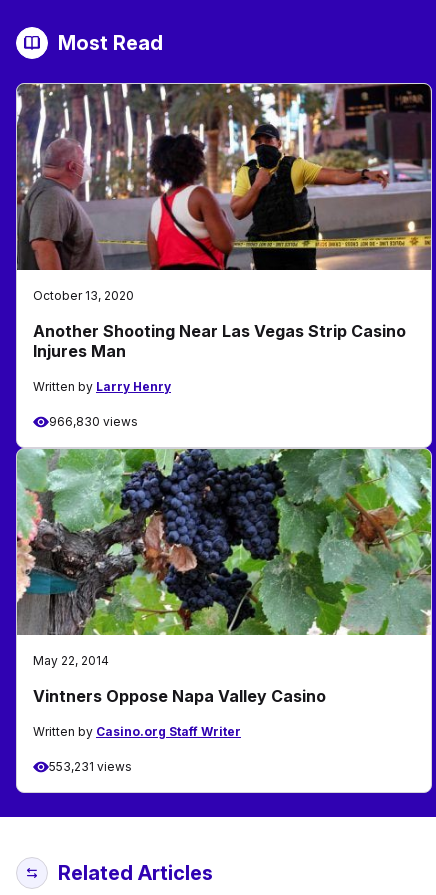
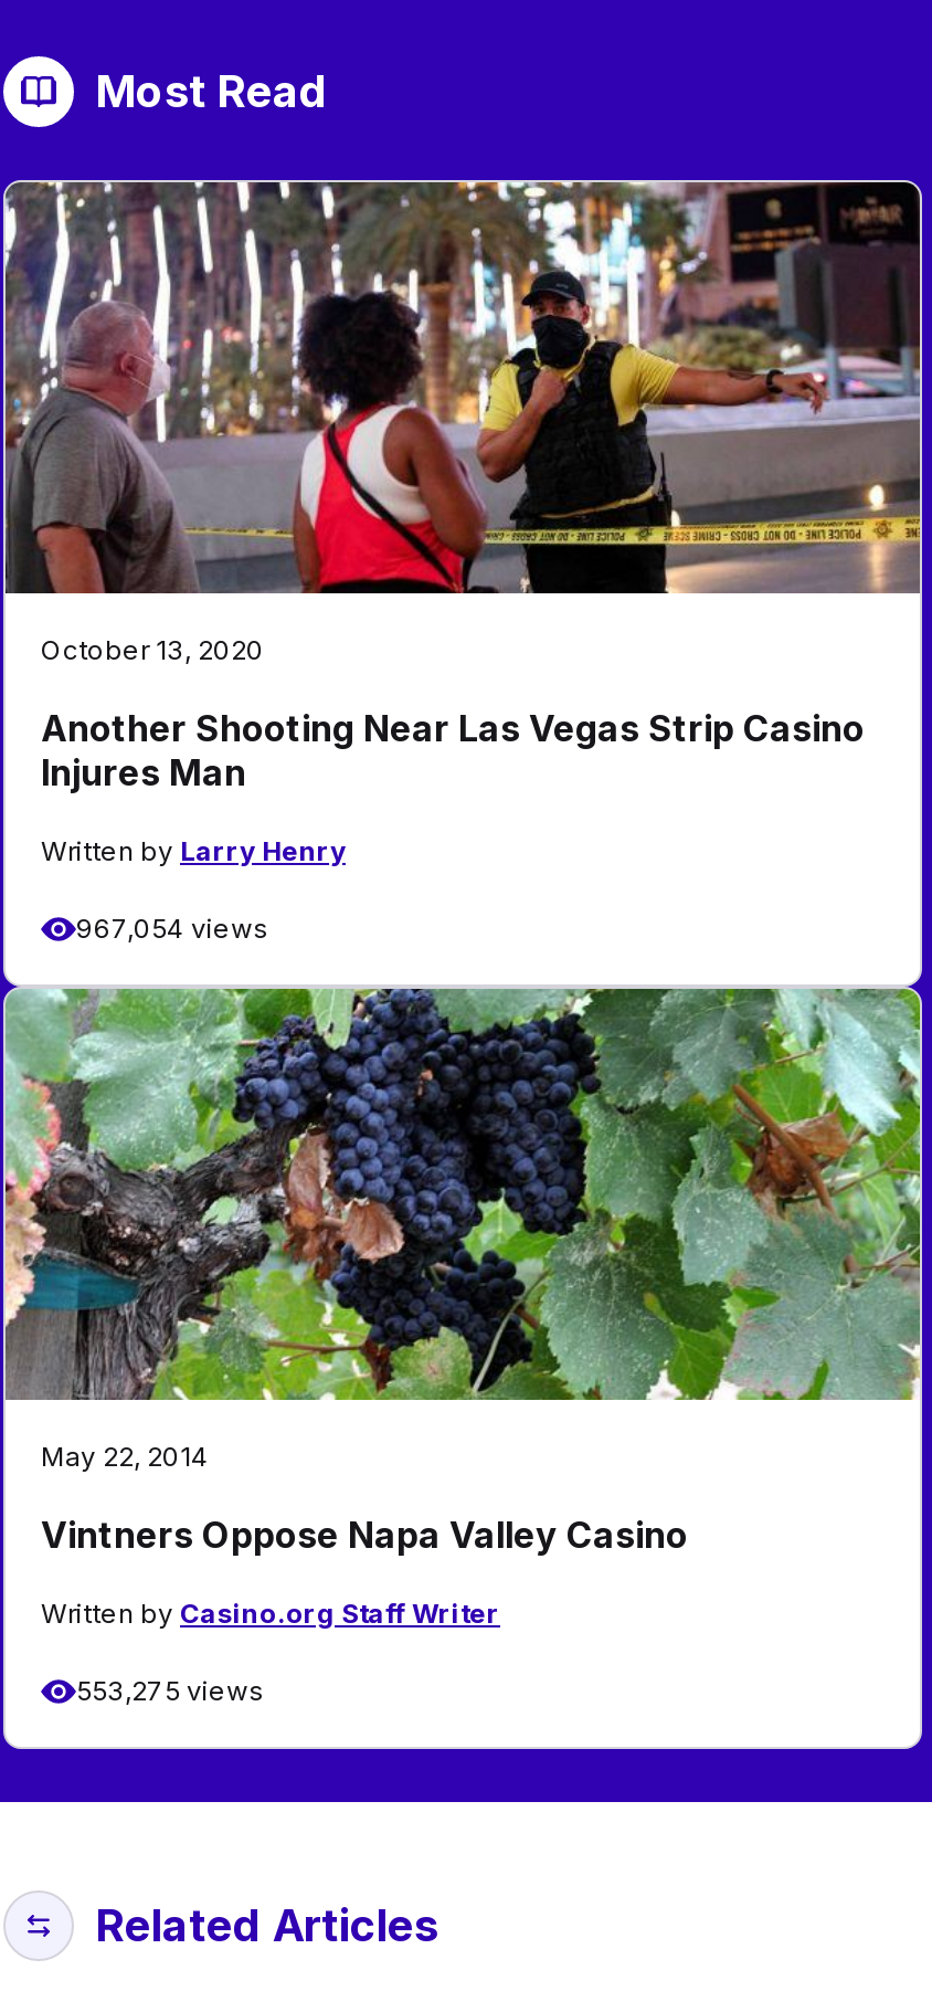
- 966,830 views
+ 967,054 views

- 553,231 views
+ 553,275 views
